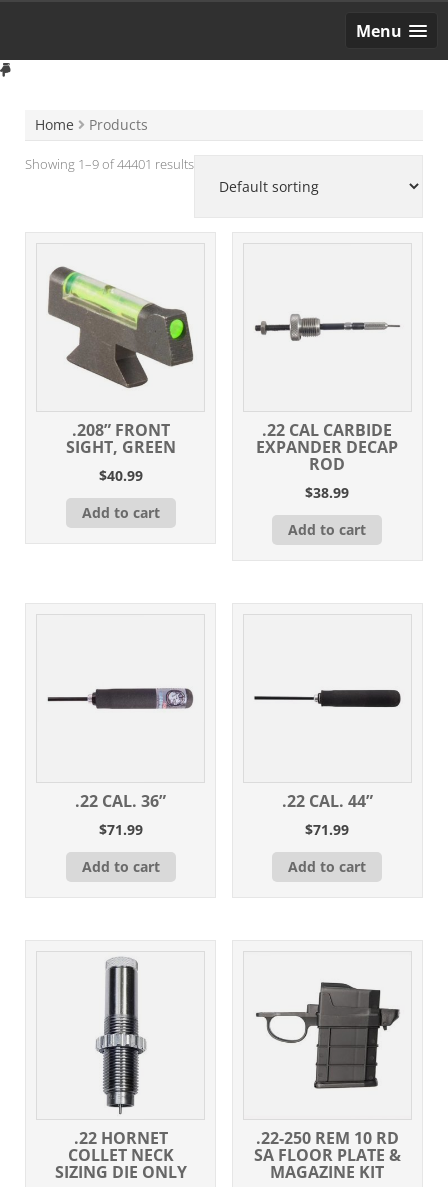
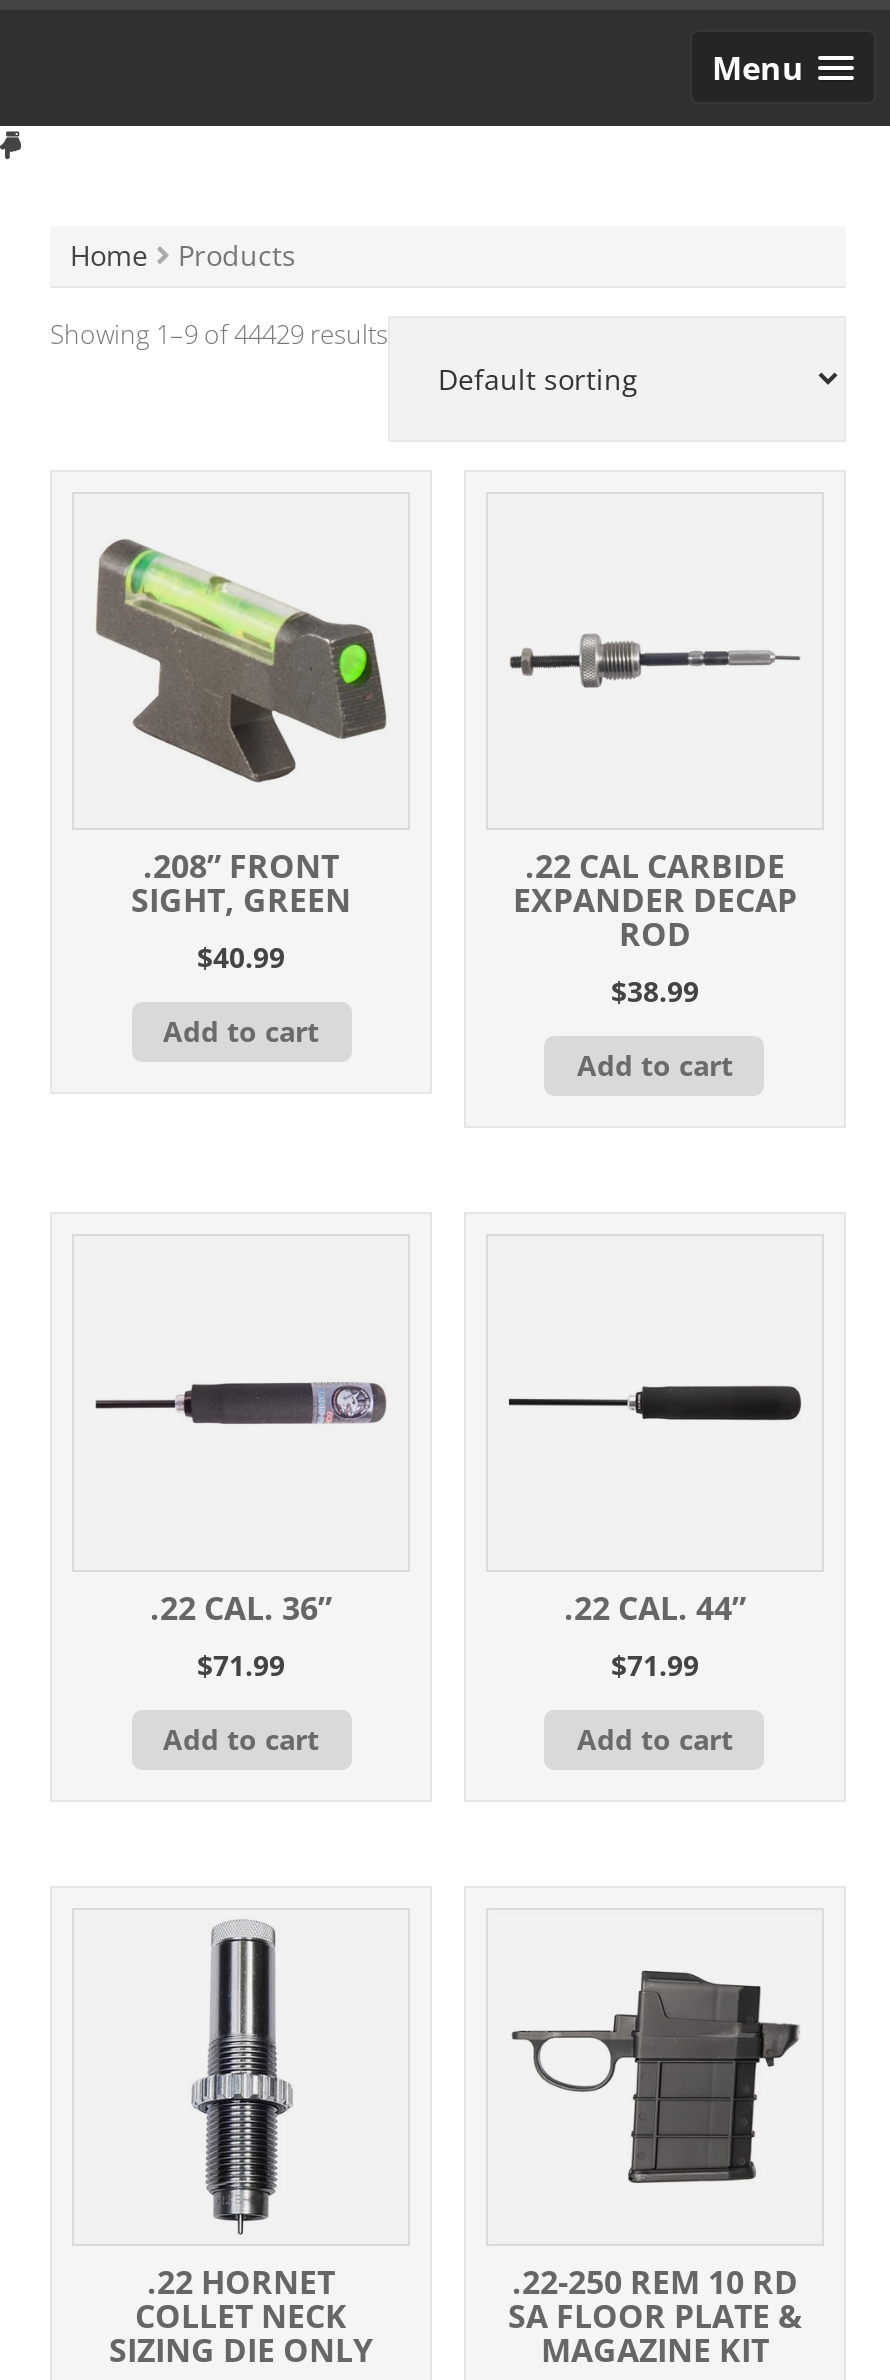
- Showing 1–9 of 44401 results
+ Showing 1–9 of 44429 results
